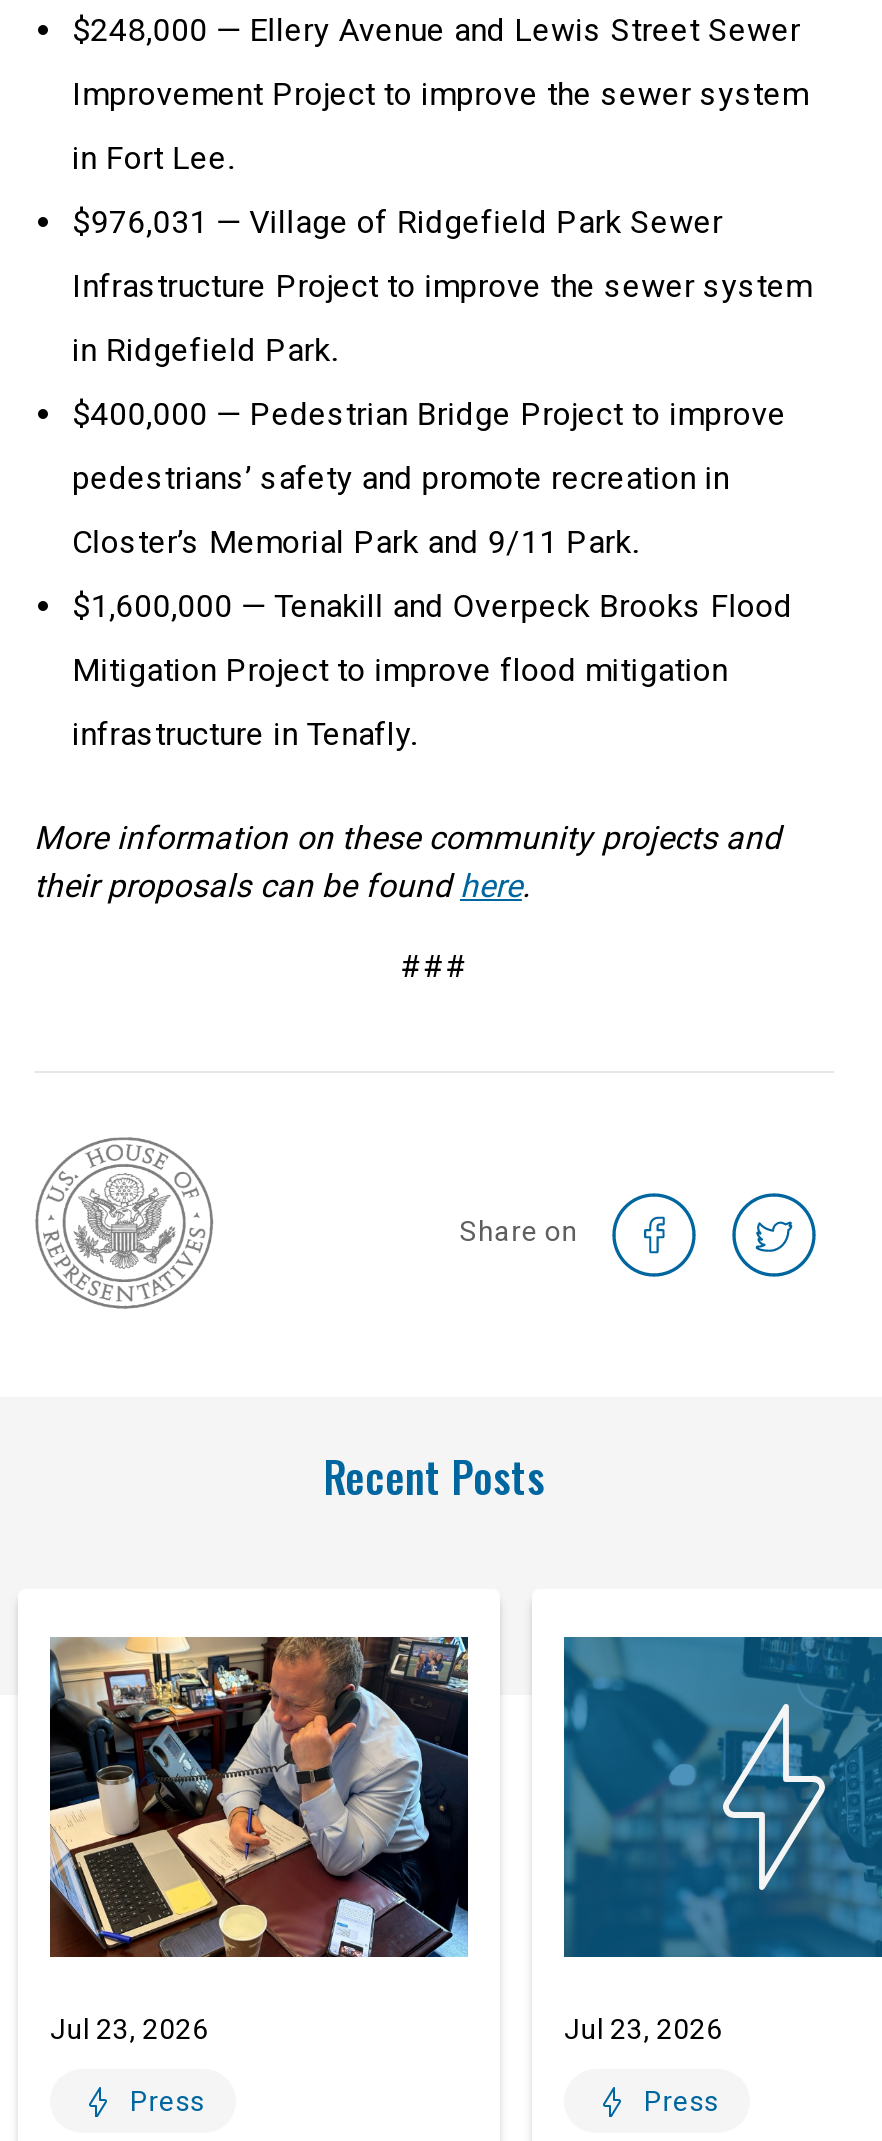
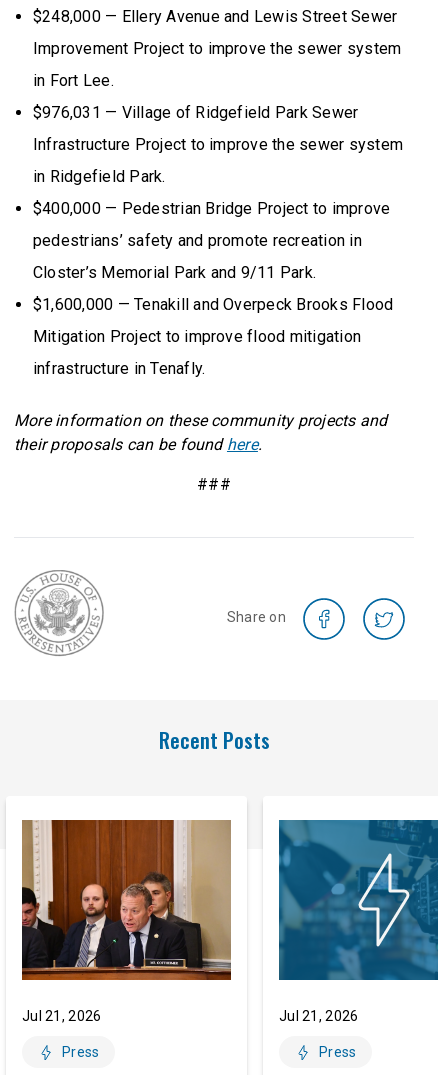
- [image]
- Jul 23, 2026
+ [image]
+ Jul 21, 2026

- Jul 23, 2026
+ Jul 21, 2026
